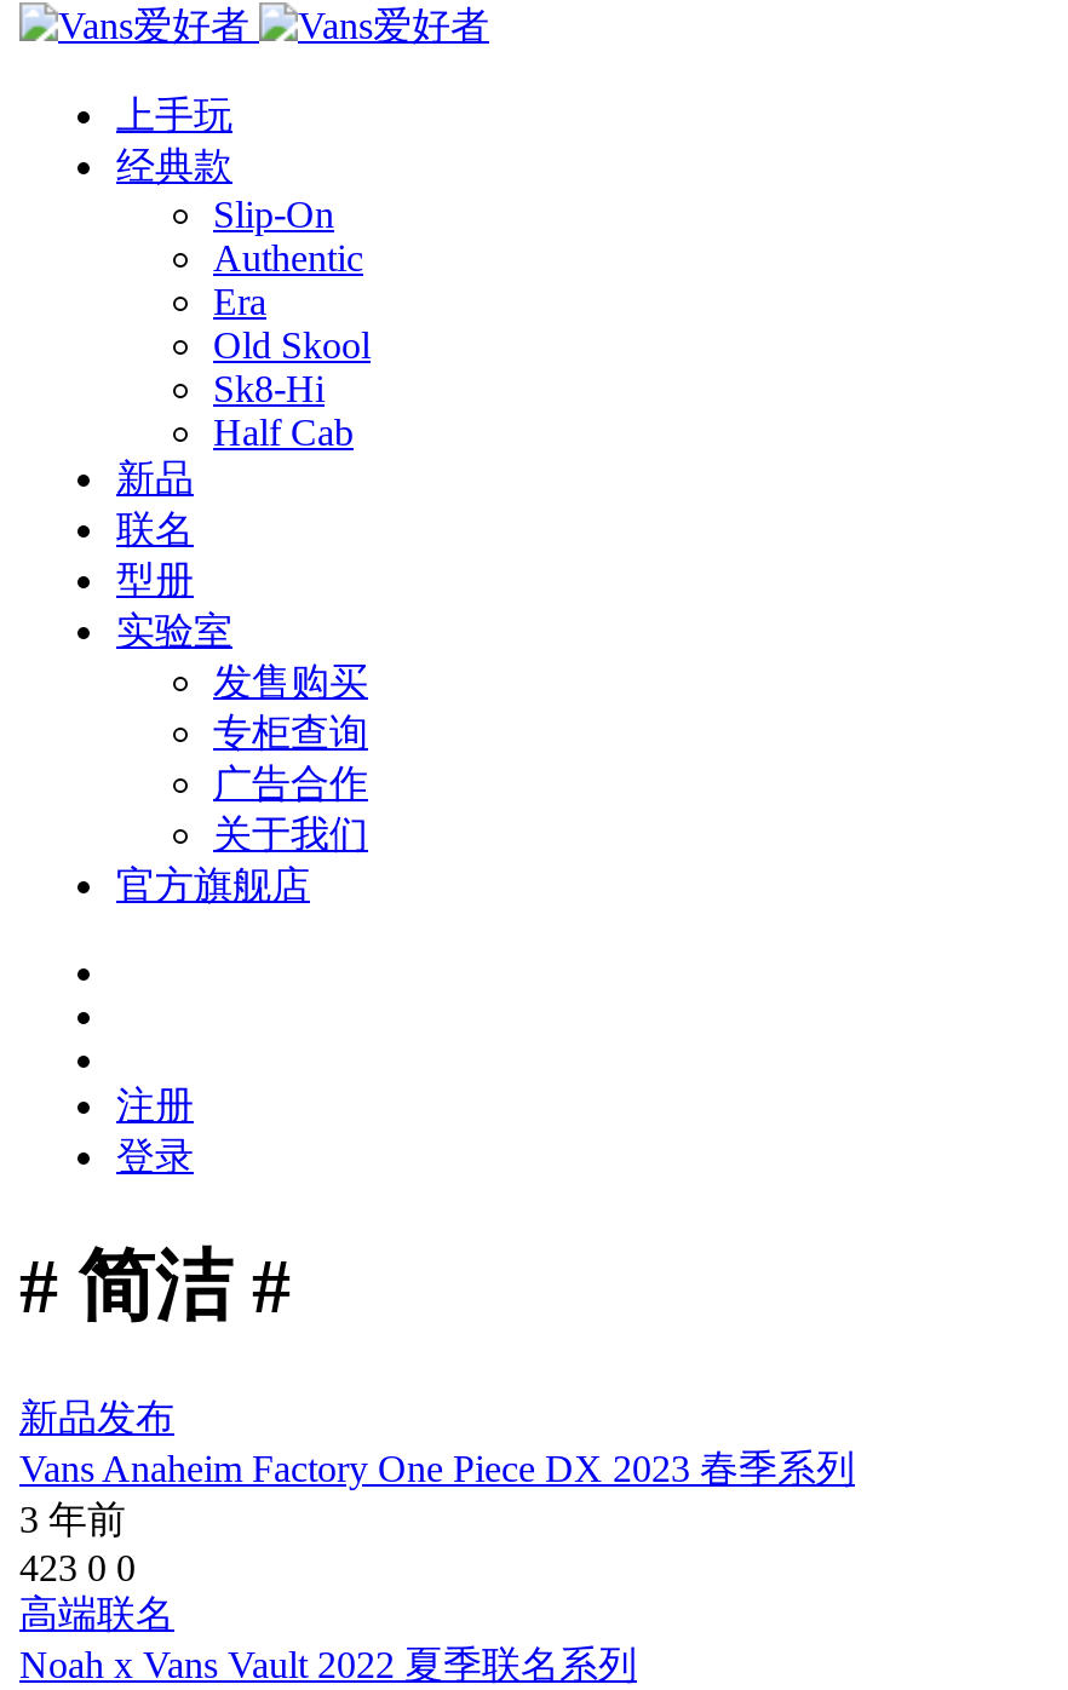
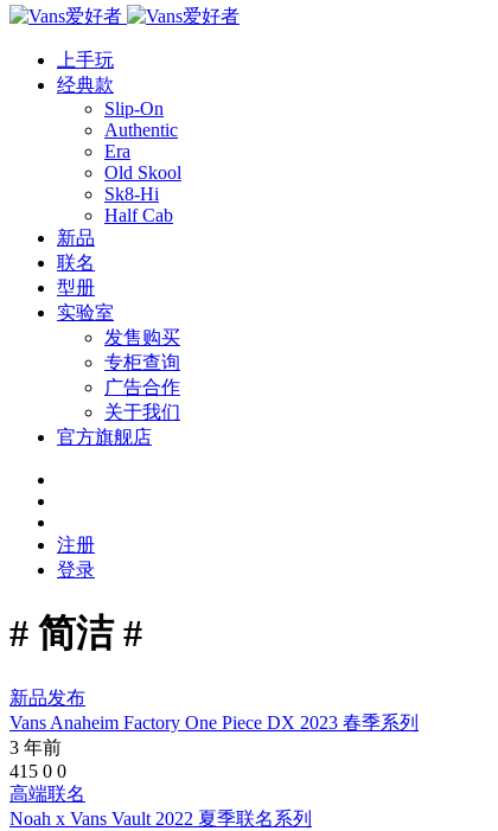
- 423 0 0
+ 415 0 0
